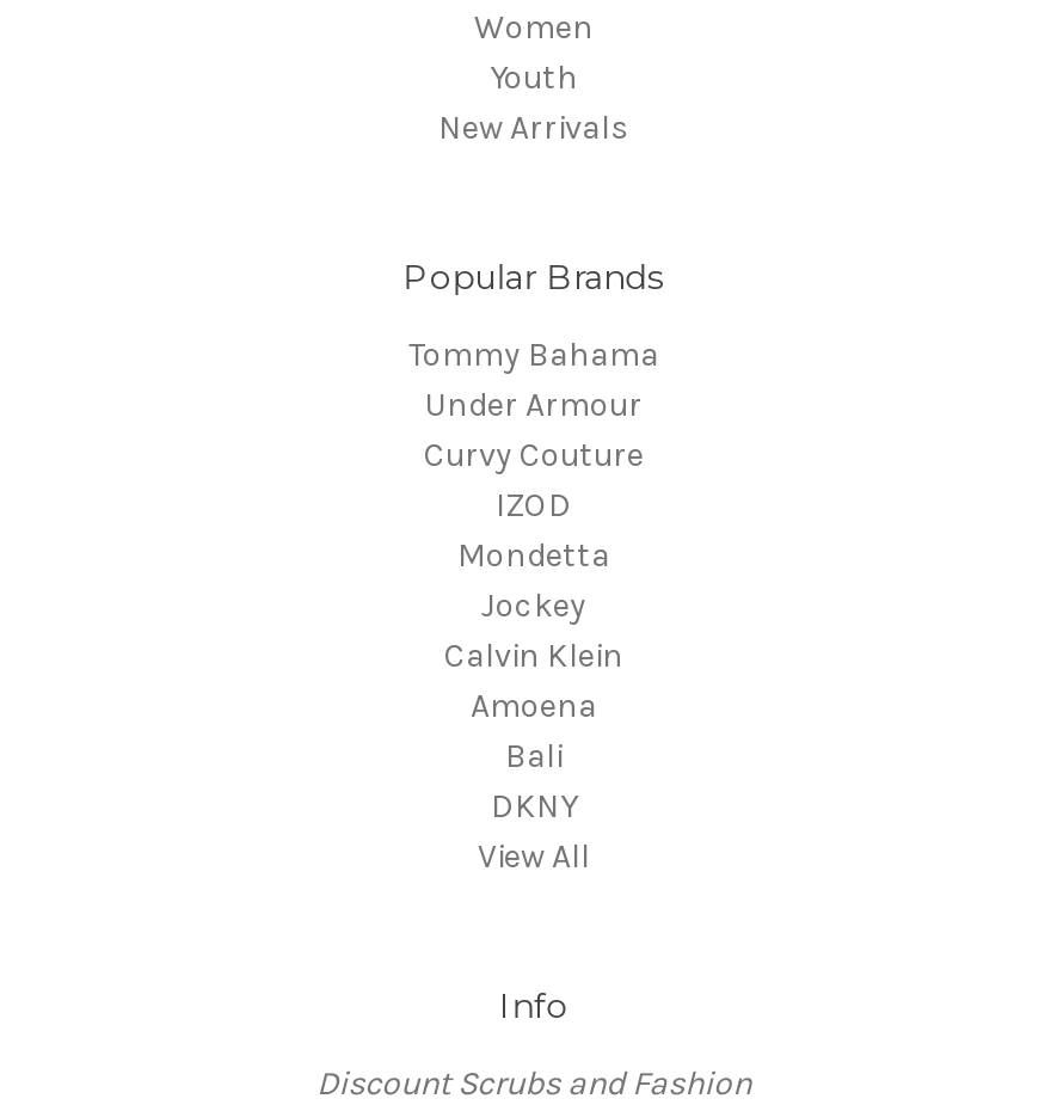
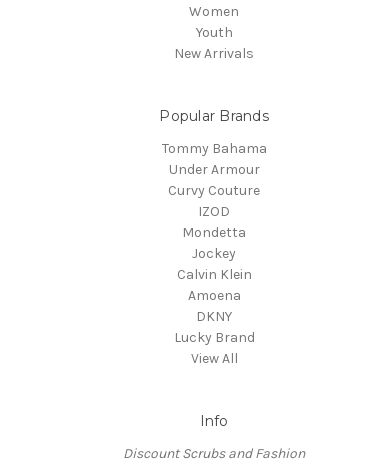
- Bali

moved up: DKNY

+ Lucky Brand
